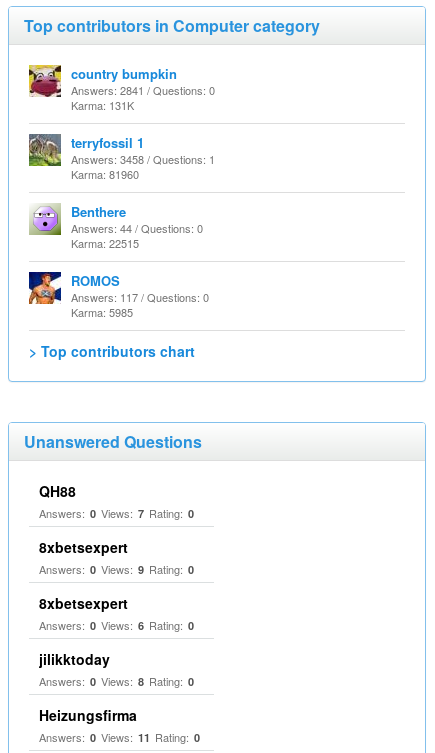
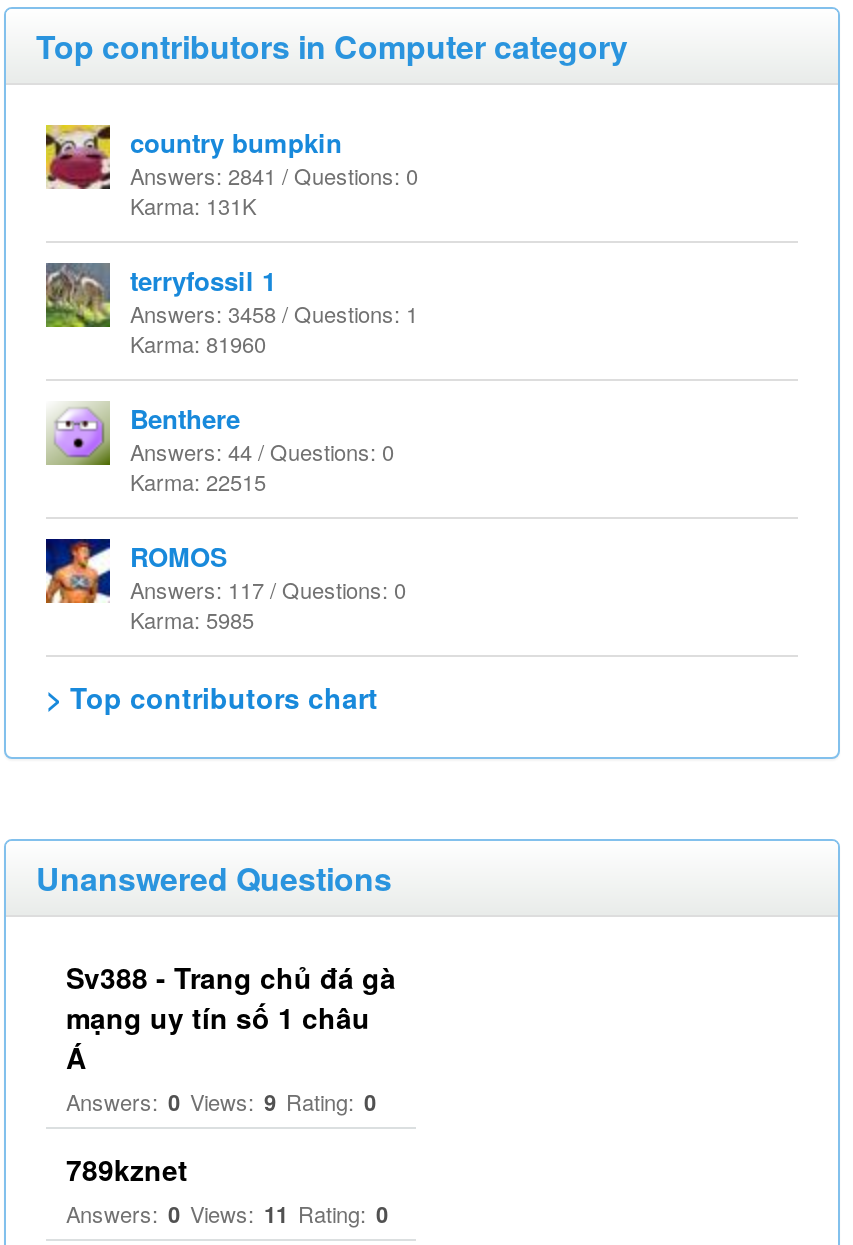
- QH88
- Answers: 0 Views: 7 Rating: 0
- 8xbetsexpert
+ Sv388 - Trang chủ đá gà
+ mạng uy tín số 1 châu
+ Á

- 8xbetsexpert
- Answers: 0 Views: 6 Rating: 0
- jilikktoday
- Answers: 0 Views: 8 Rating: 0
- Heizungsfirma
+ 789kznet
